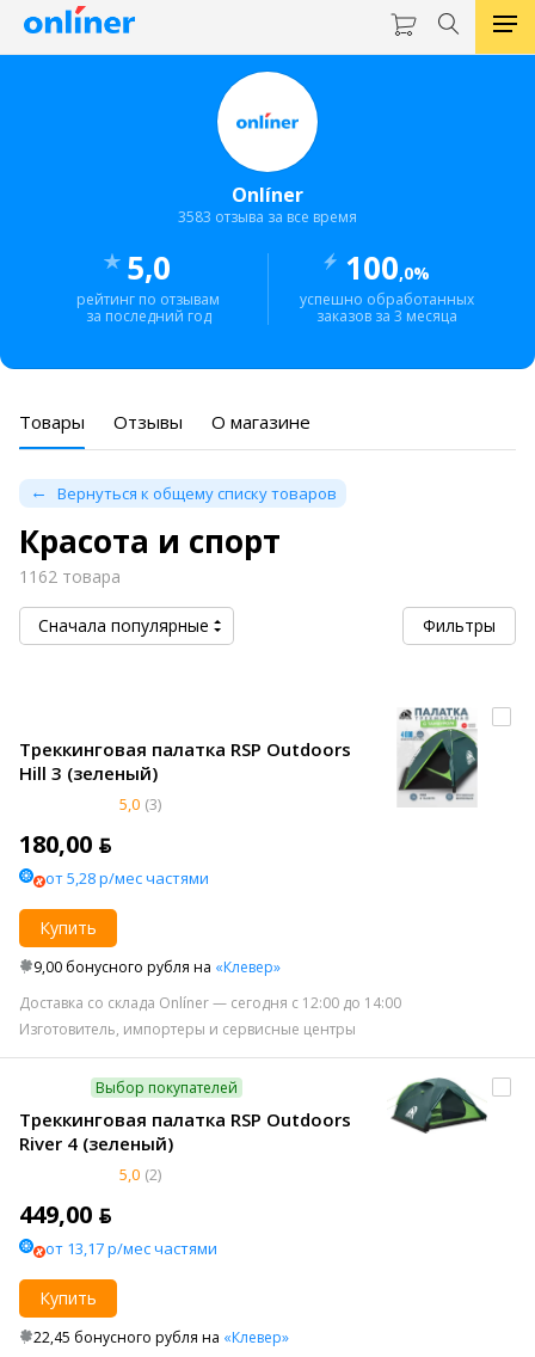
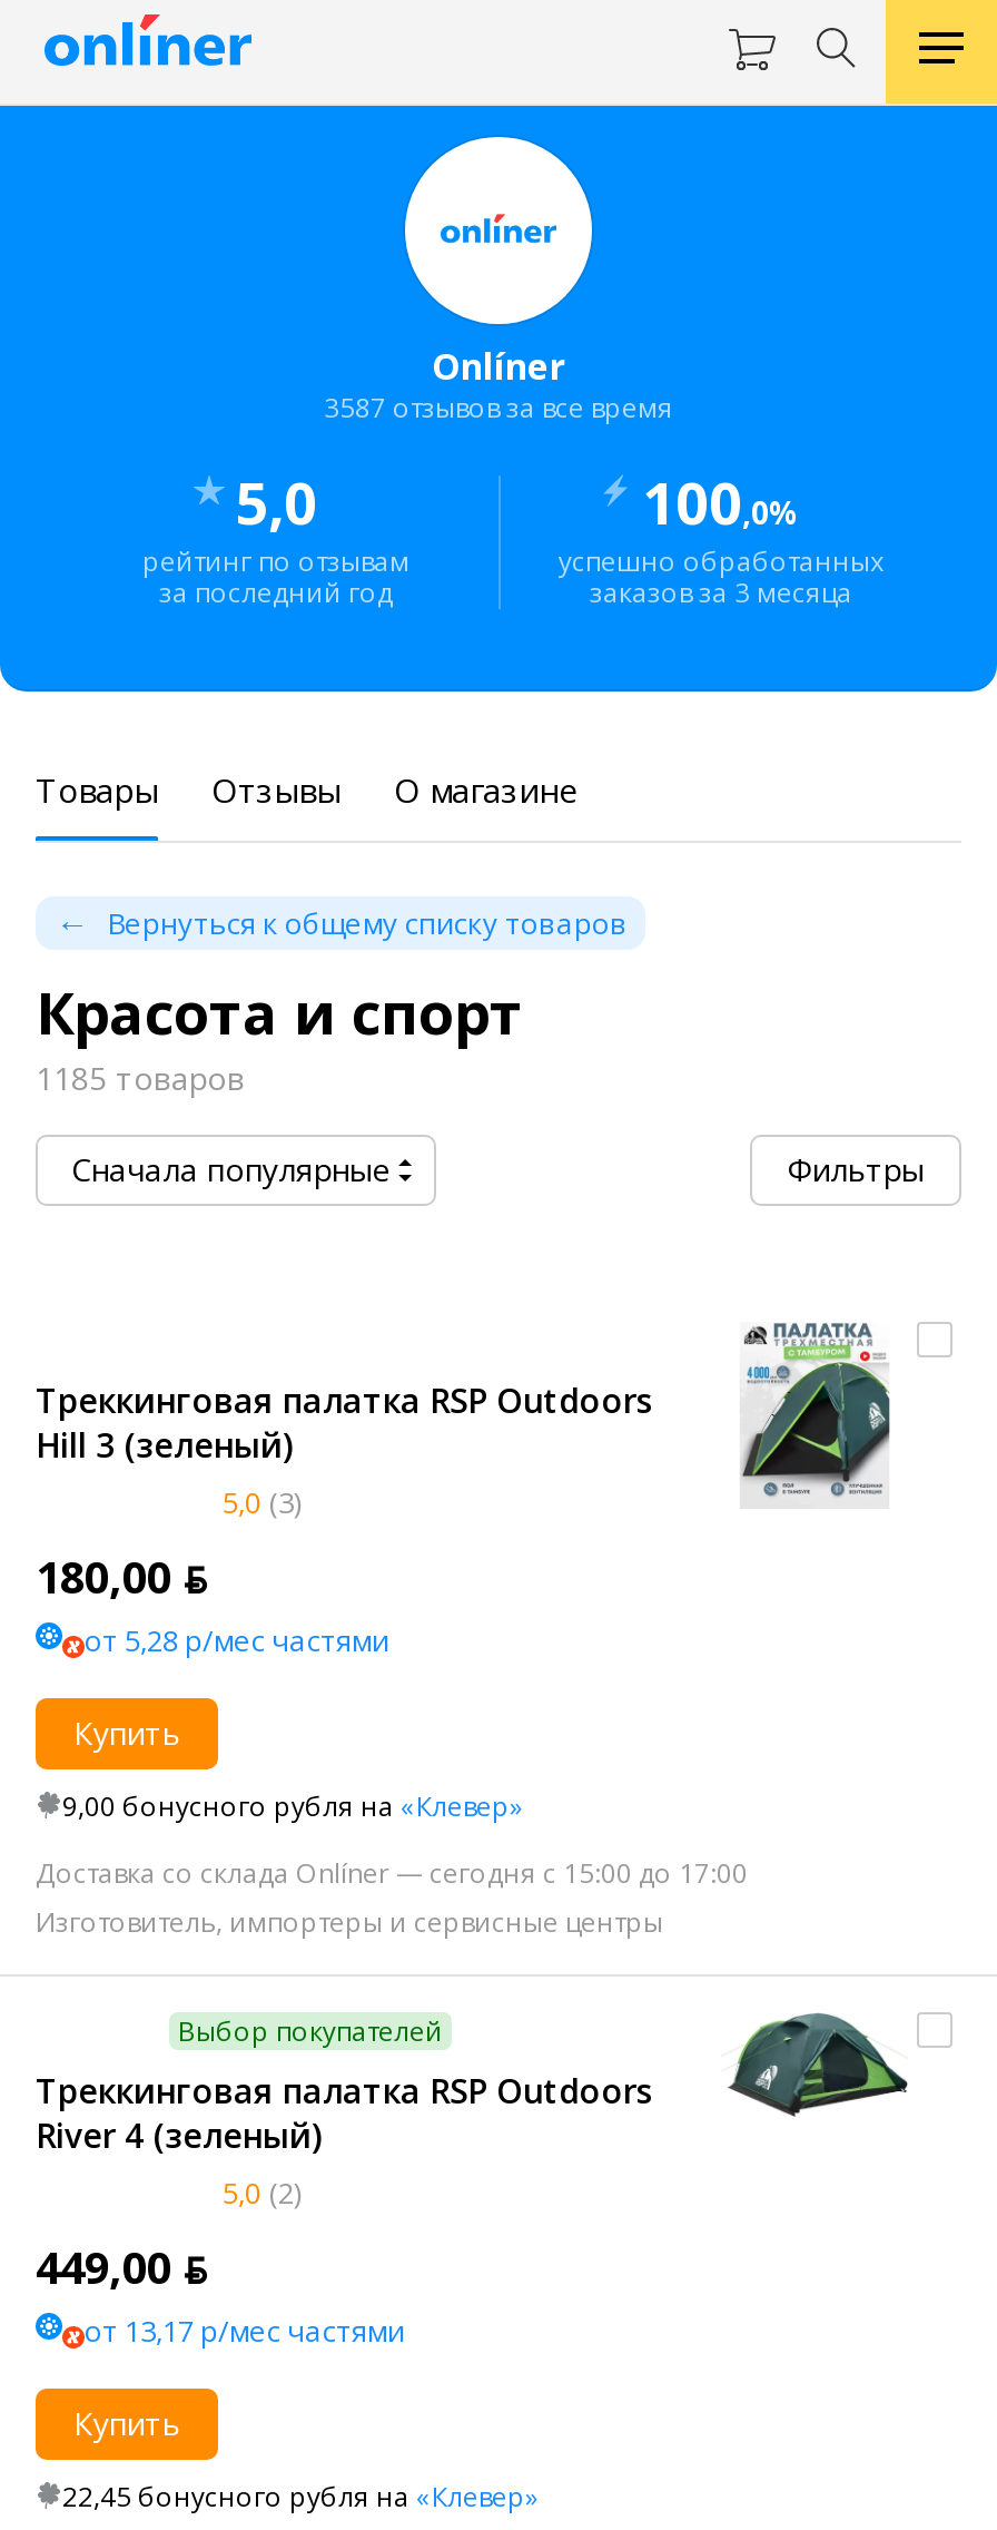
- 3583 отзыва за все время
+ 3587 отзывов за все время

- 1162 товара
+ 1185 товаров

- Доставка со склада Onlíner — сегодня с 12:00 до 14:00
+ Доставка со склада Onlíner — сегодня с 15:00 до 17:00
